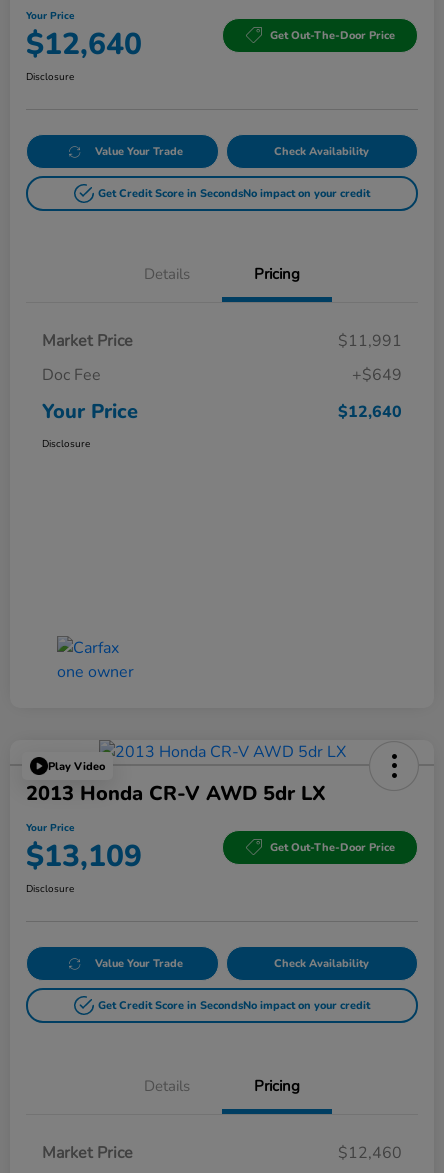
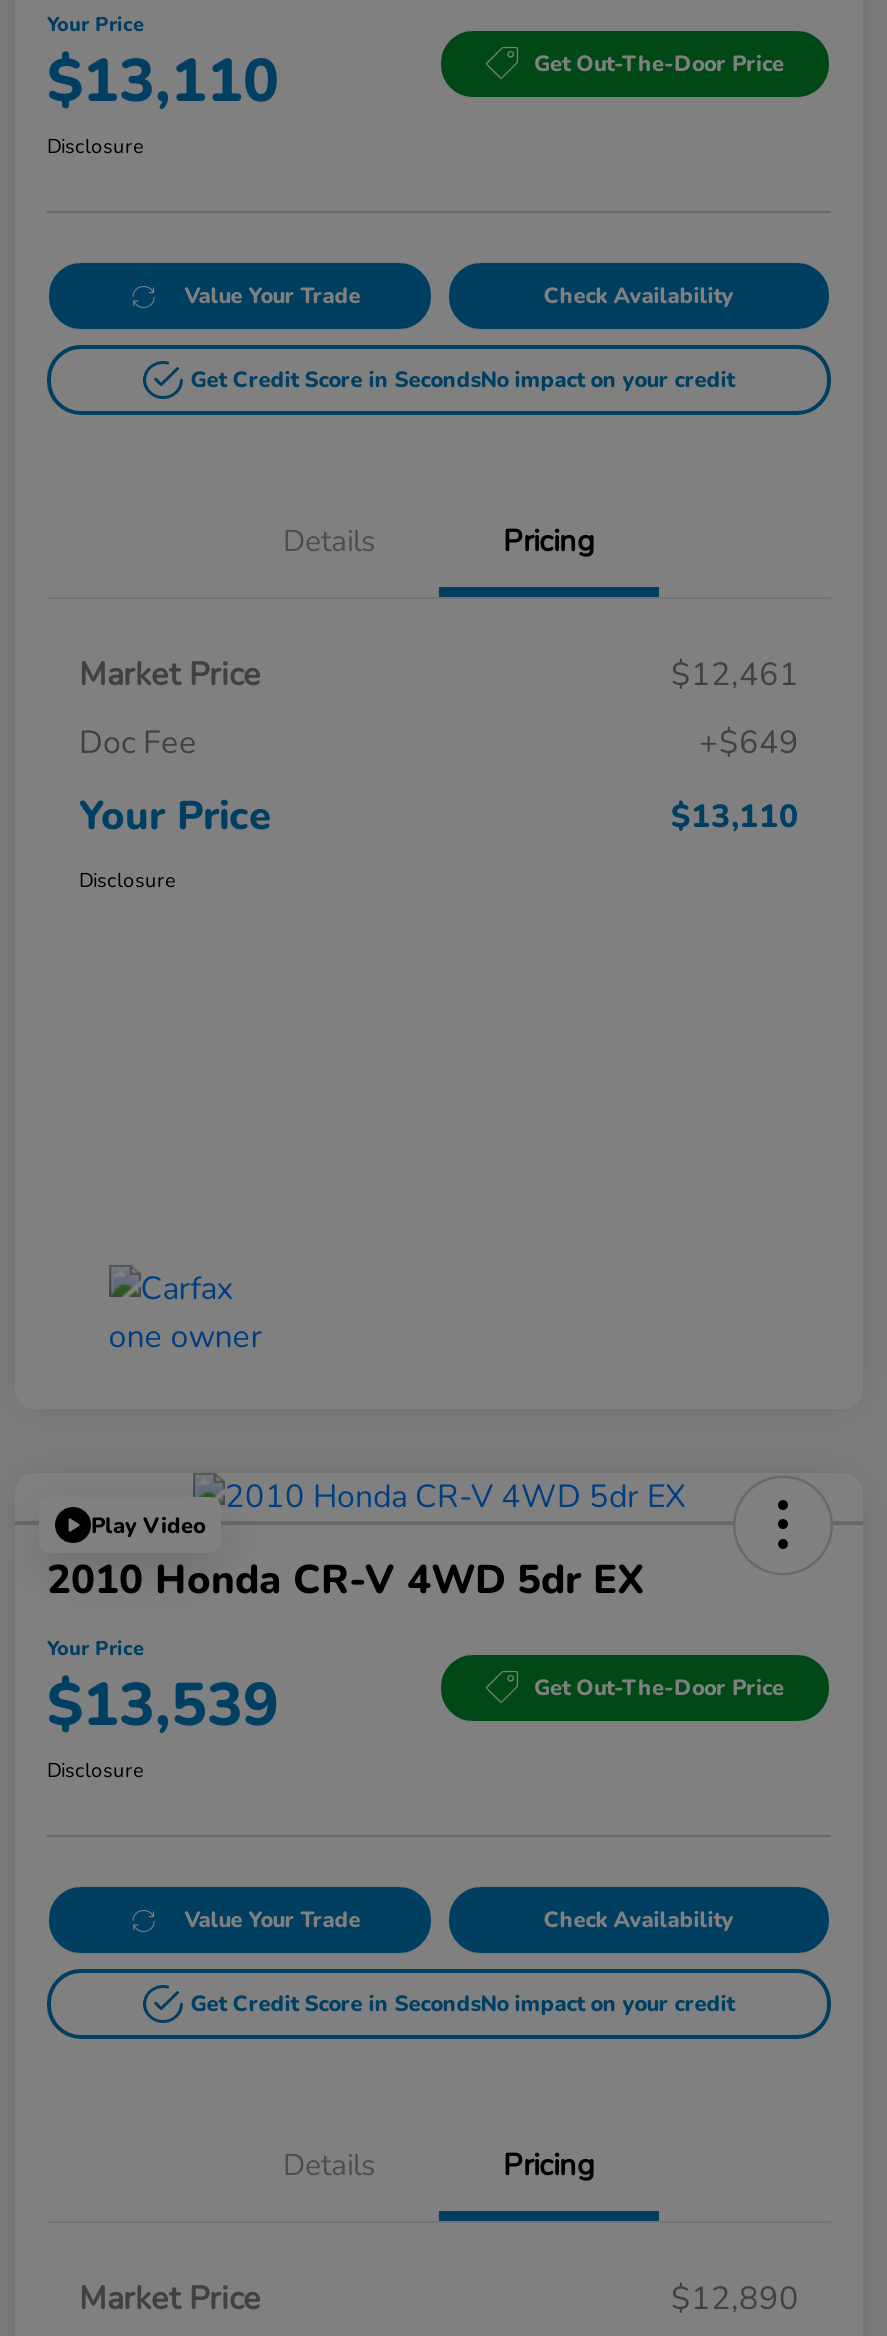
- $12,640
+ $13,110

- $11,991
+ $12,461

- $12,640
+ $13,110

- 2013 Honda CR-V AWD 5dr LX
+ 2010 Honda CR-V 4WD 5dr EX

- $13,109
+ $13,539

- $12,460
+ $12,890
